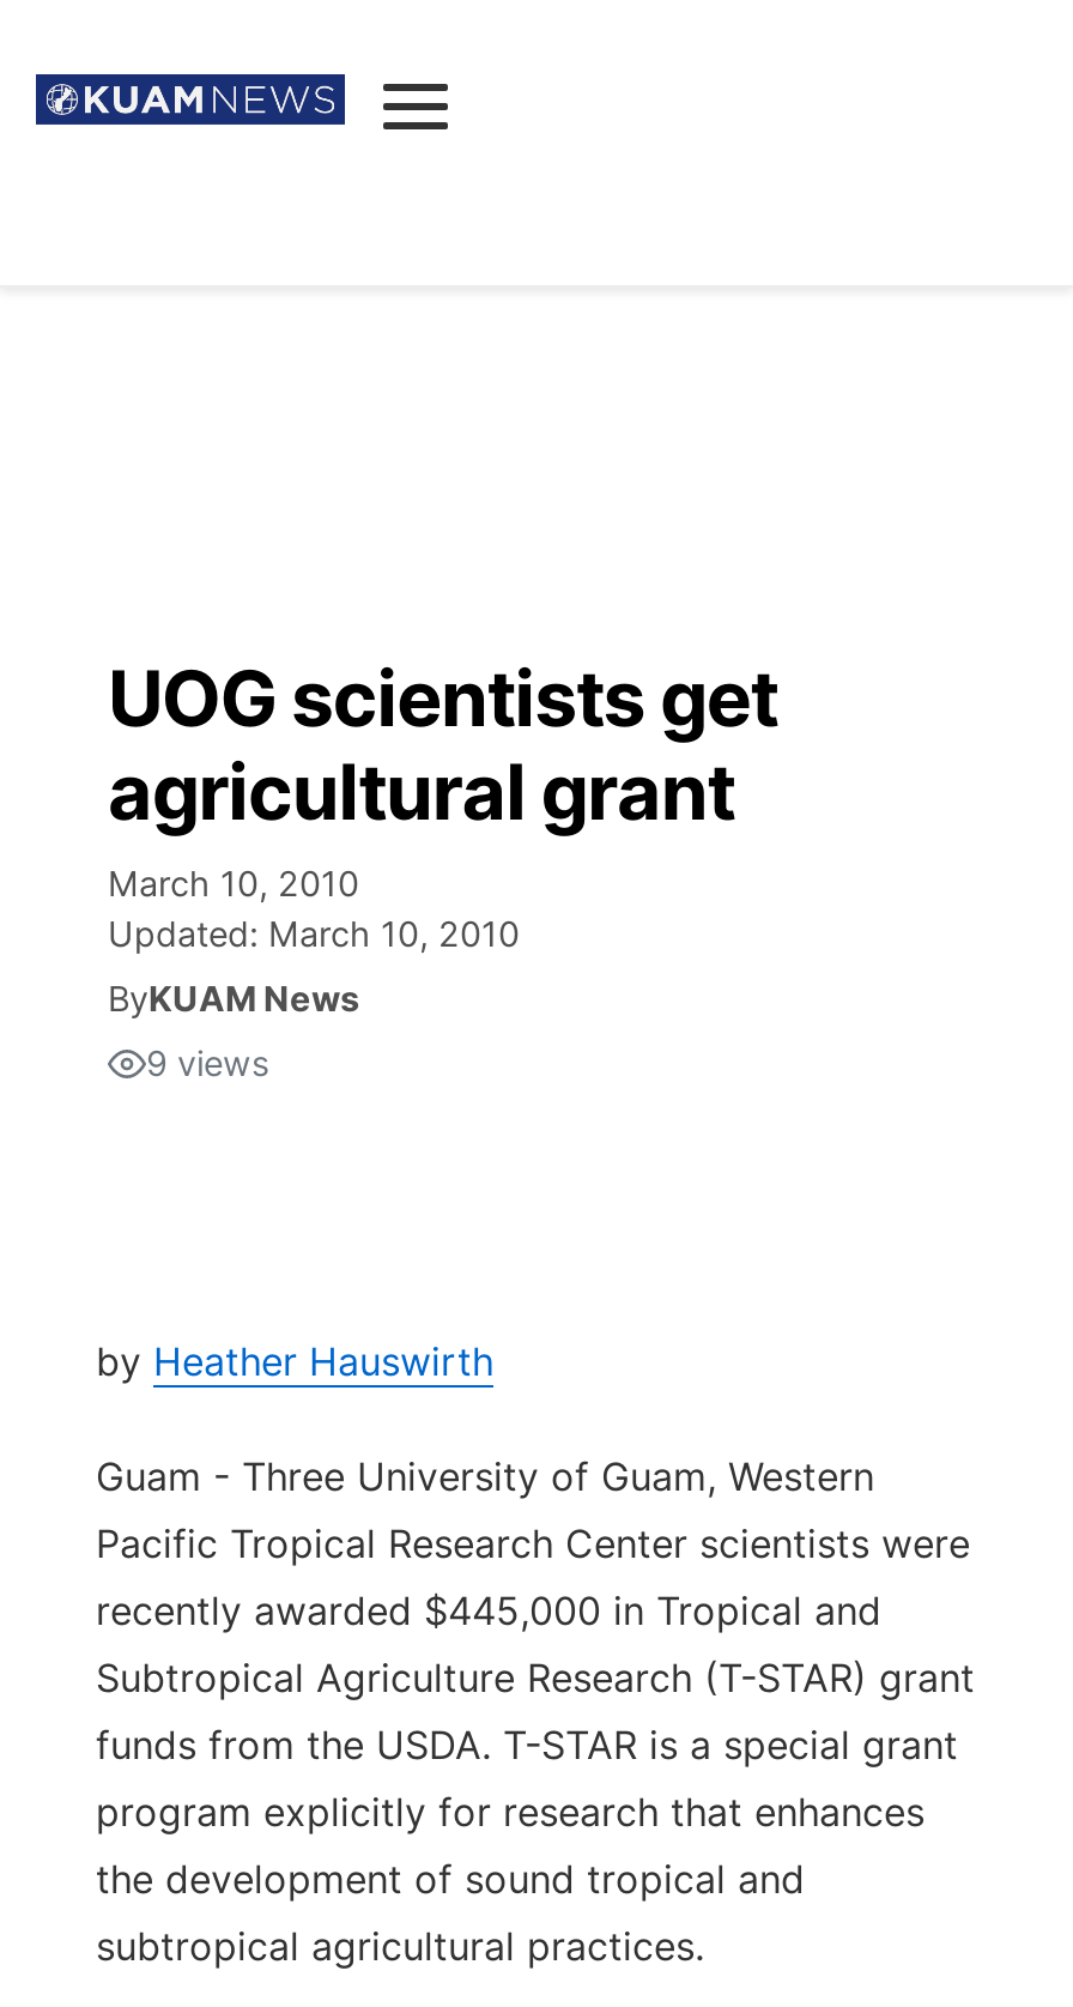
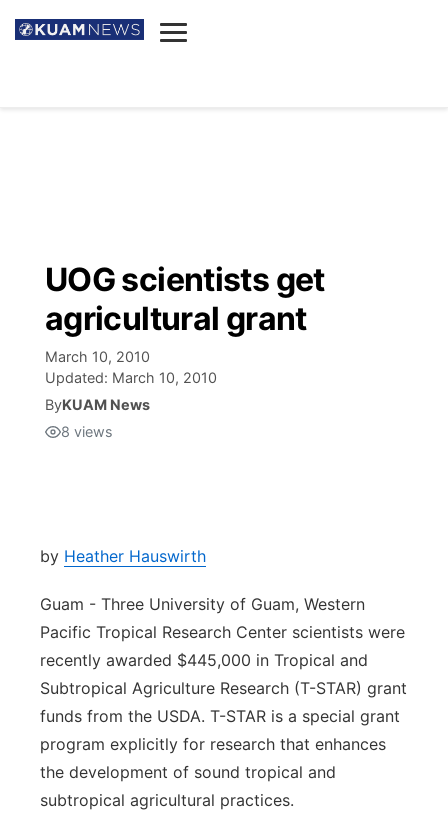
- 9 views
+ 8 views
